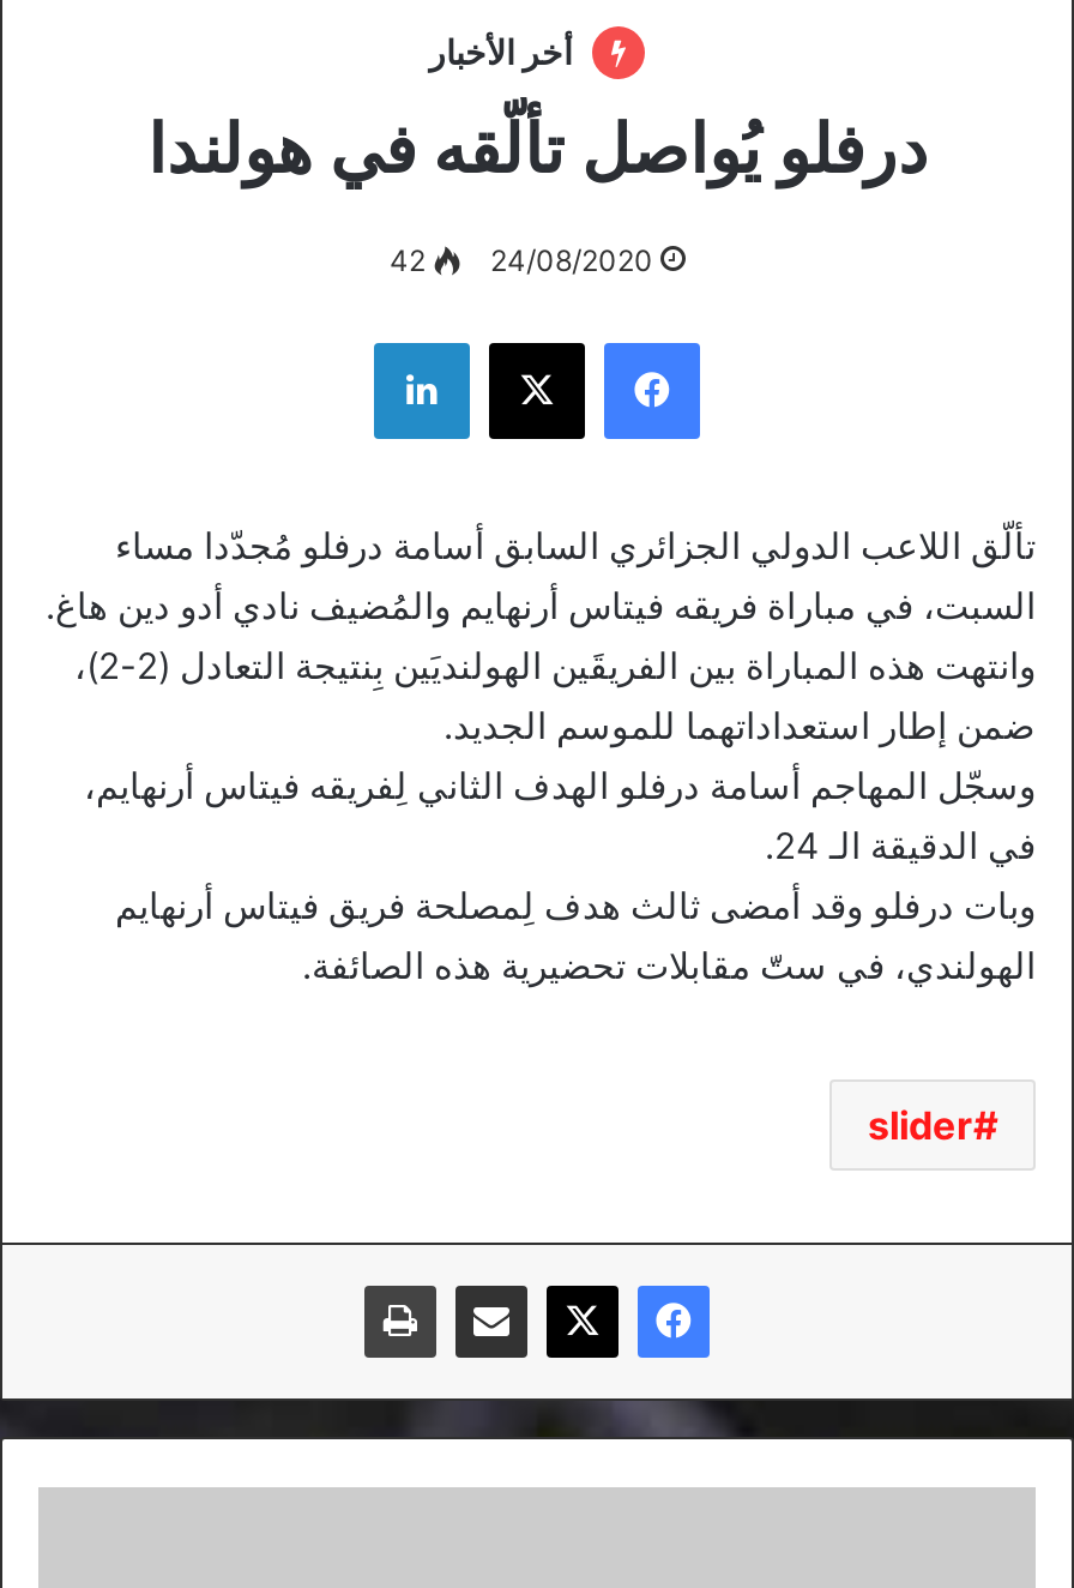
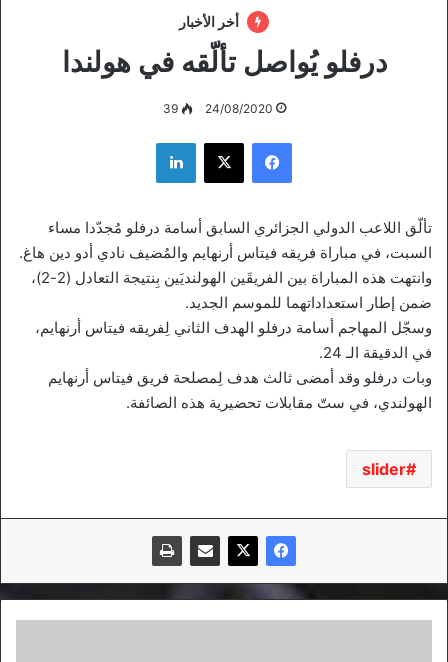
- 42 24/08/2020
+ 39 24/08/2020
